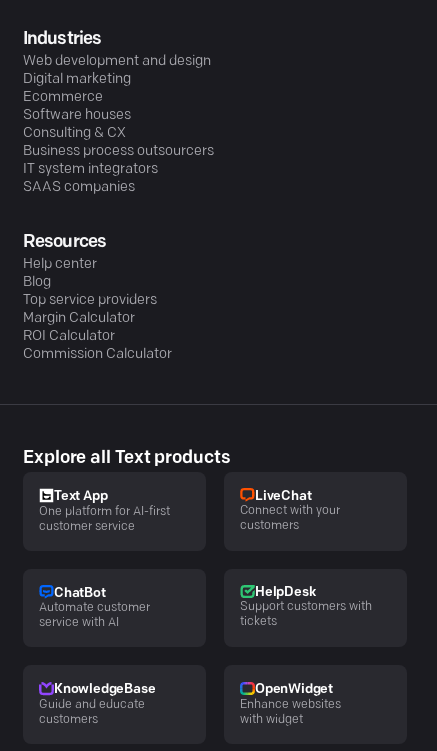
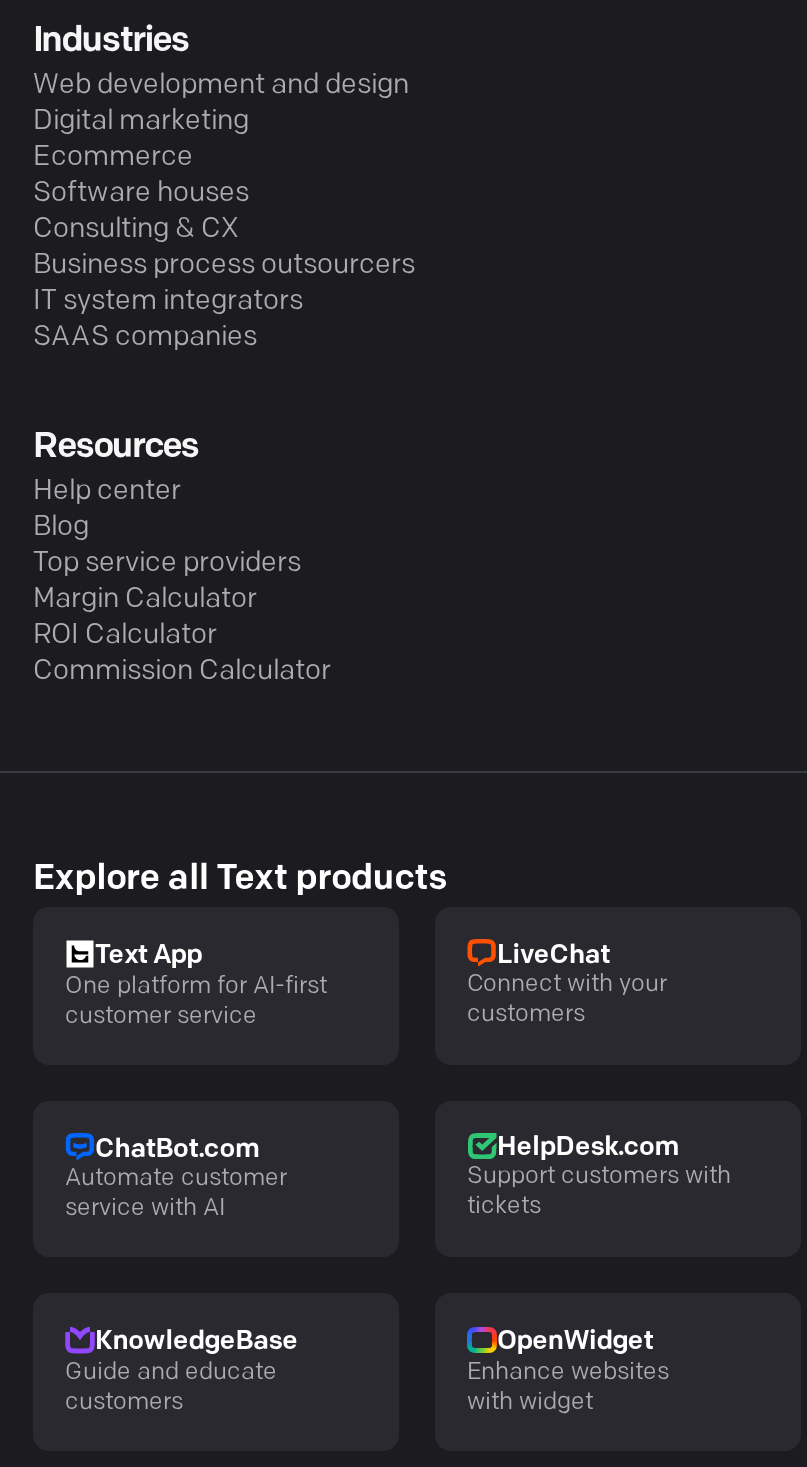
- ChatBot
+ ChatBot.com

- HelpDesk
+ HelpDesk.com
